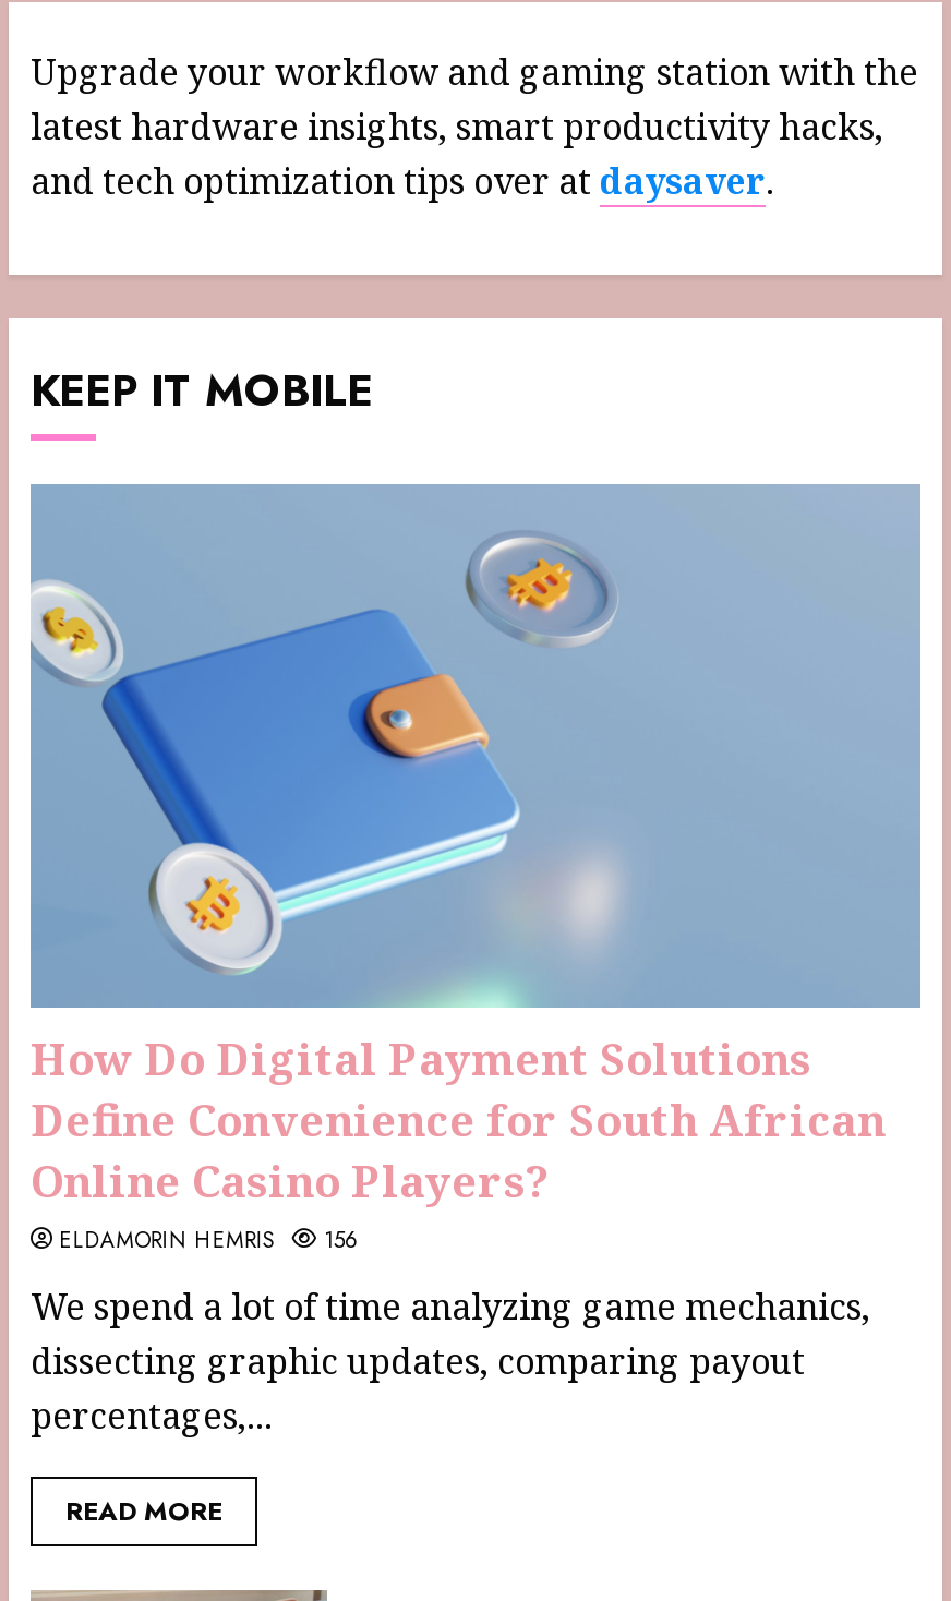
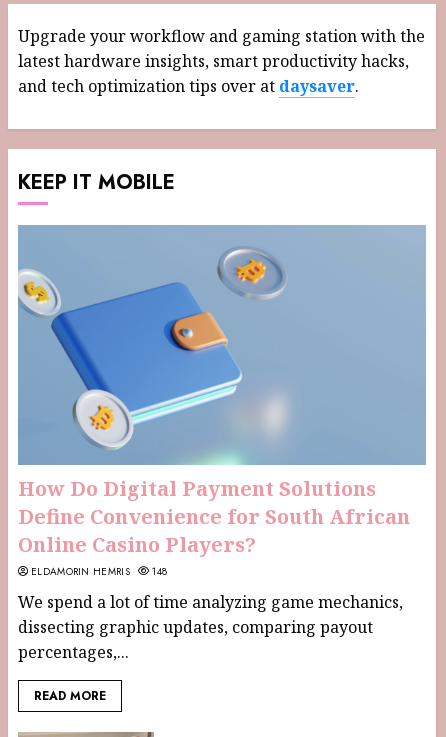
- ELDAMORIN HEMRIS 156
+ ELDAMORIN HEMRIS 148
